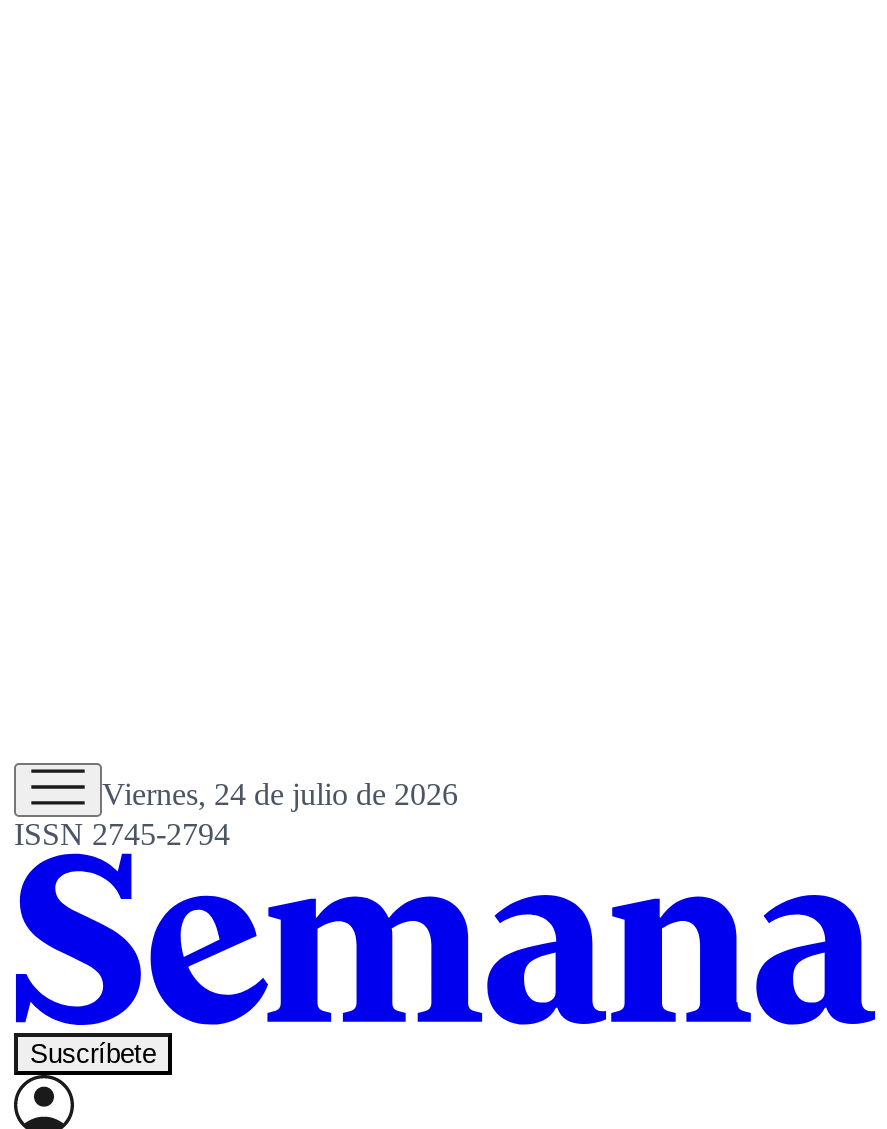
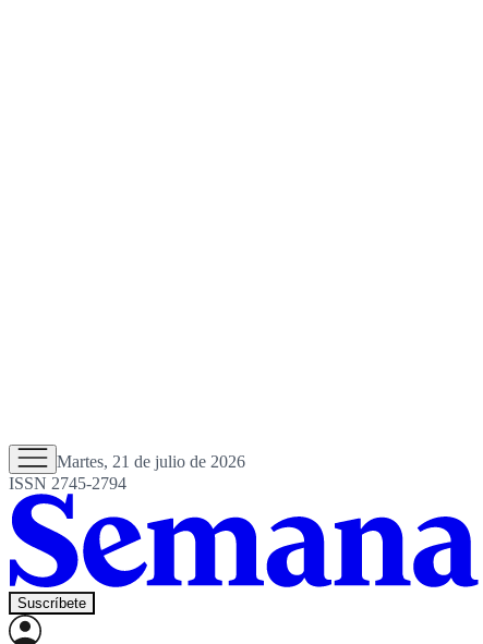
- Viernes, 24 de julio de 2026
+ Martes, 21 de julio de 2026
